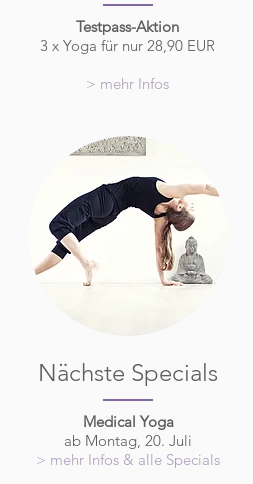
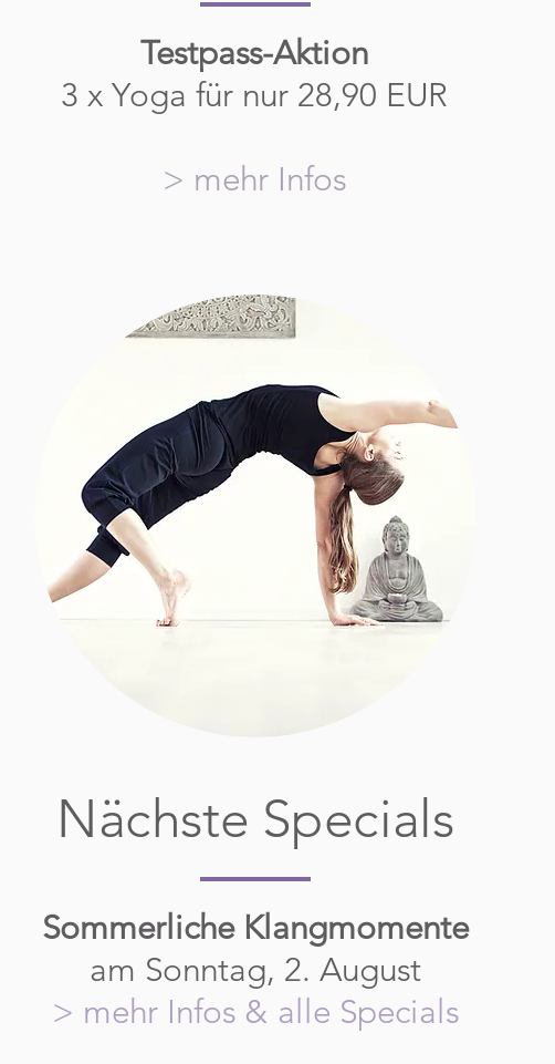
- Medical Yoga
- ab Montag, 20. Juli
+ Sommerliche Klangmomente
+ am Sonntag, 2. August
